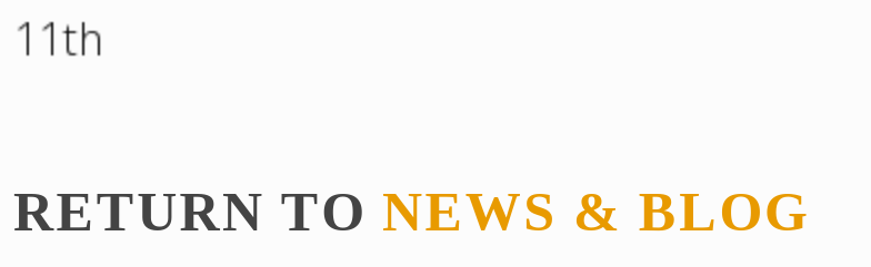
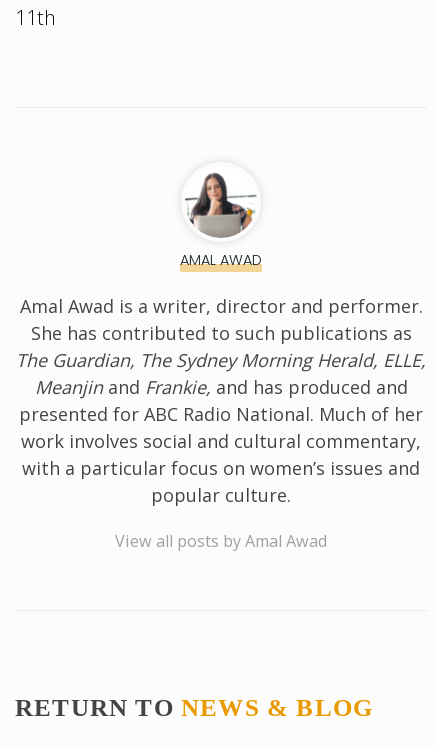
+ [image]
+ AMAL AWAD
+ Amal Awad is a writer, director and performer.
+ She has contributed to such publications as
+ The Guardian, The Sydney Morning Herald, ELLE,
+ Meanjin and Frankie, and has produced and
+ presented for ABC Radio National. Much of her
+ work involves social and cultural commentary,
+ with a particular focus on women’s issues and
+ popular culture.
+ View all posts by Amal Awad
